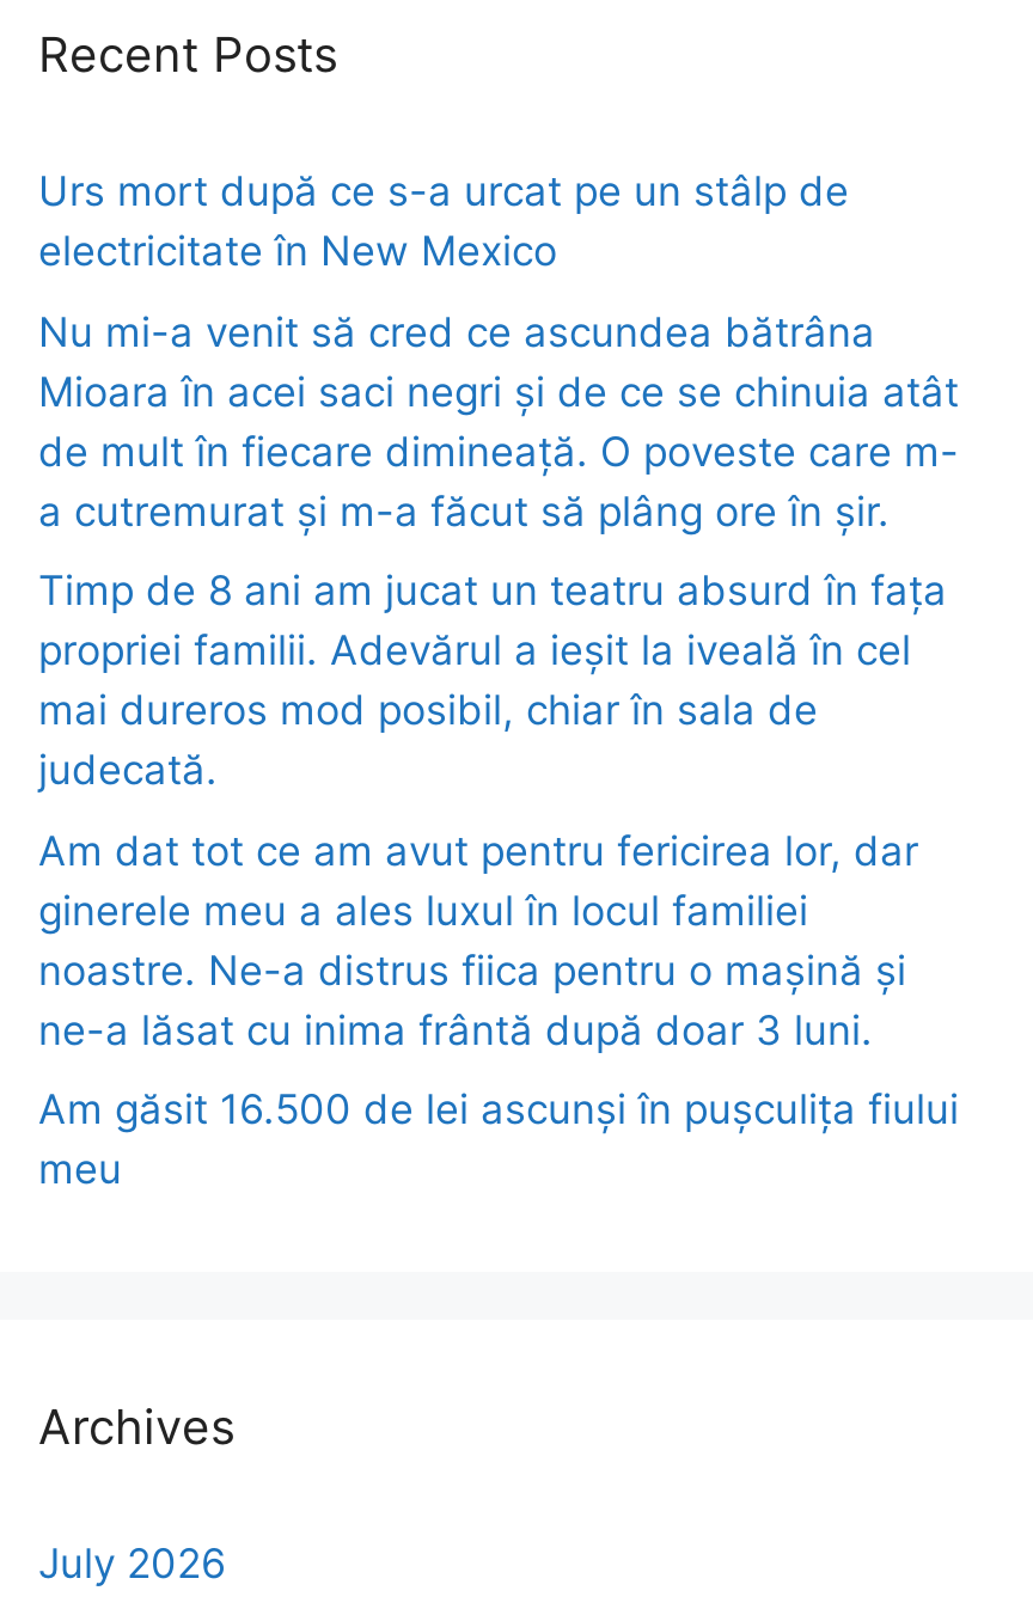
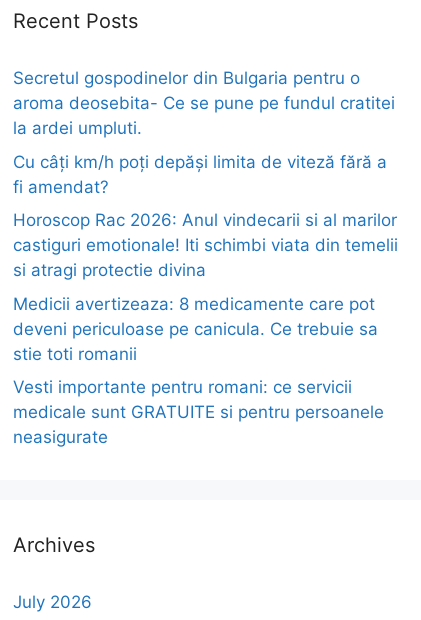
- Urs mort după ce s-a urcat pe un stâlp de
- electricitate în New Mexico
+ Secretul gospodinelor din Bulgaria pentru o
+ aroma deosebita- Ce se pune pe fundul cratitei
+ la ardei umpluti.

- Nu mi-a venit să cred ce ascundea bătrâna
- Mioara în acei saci negri și de ce se chinuia atât
- de mult în fiecare dimineață. O poveste care m-
- a cutremurat și m-a făcut să plâng ore în șir.
+ Cu câți km/h poți depăși limita de viteză fără a
+ fi amendat?

- Timp de 8 ani am jucat un teatru absurd în fața
- propriei familii. Adevărul a ieșit la iveală în cel
- mai dureros mod posibil, chiar în sala de
- judecată.
+ Horoscop Rac 2026: Anul vindecarii si al marilor
+ castiguri emotionale! Iti schimbi viata din temelii
+ si atragi protectie divina

- Am dat tot ce am avut pentru fericirea lor, dar
- ginerele meu a ales luxul în locul familiei
- noastre. Ne-a distrus fiica pentru o mașină și
- ne-a lăsat cu inima frântă după doar 3 luni.
+ Medicii avertizeaza: 8 medicamente care pot
+ deveni periculoase pe canicula. Ce trebuie sa
+ stie toti romanii

- Am găsit 16.500 de lei ascunși în pușculița fiului
- meu
+ Vesti importante pentru romani: ce servicii
+ medicale sunt GRATUITE si pentru persoanele
+ neasigurate
